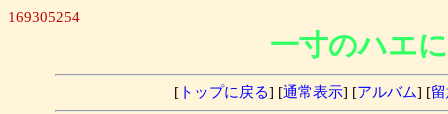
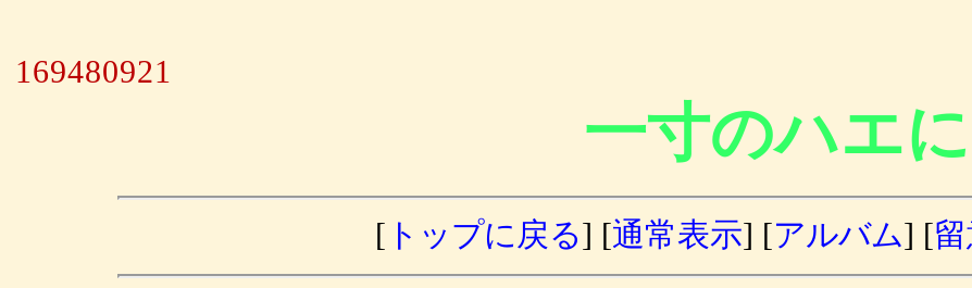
- 169305254
+ 169480921
